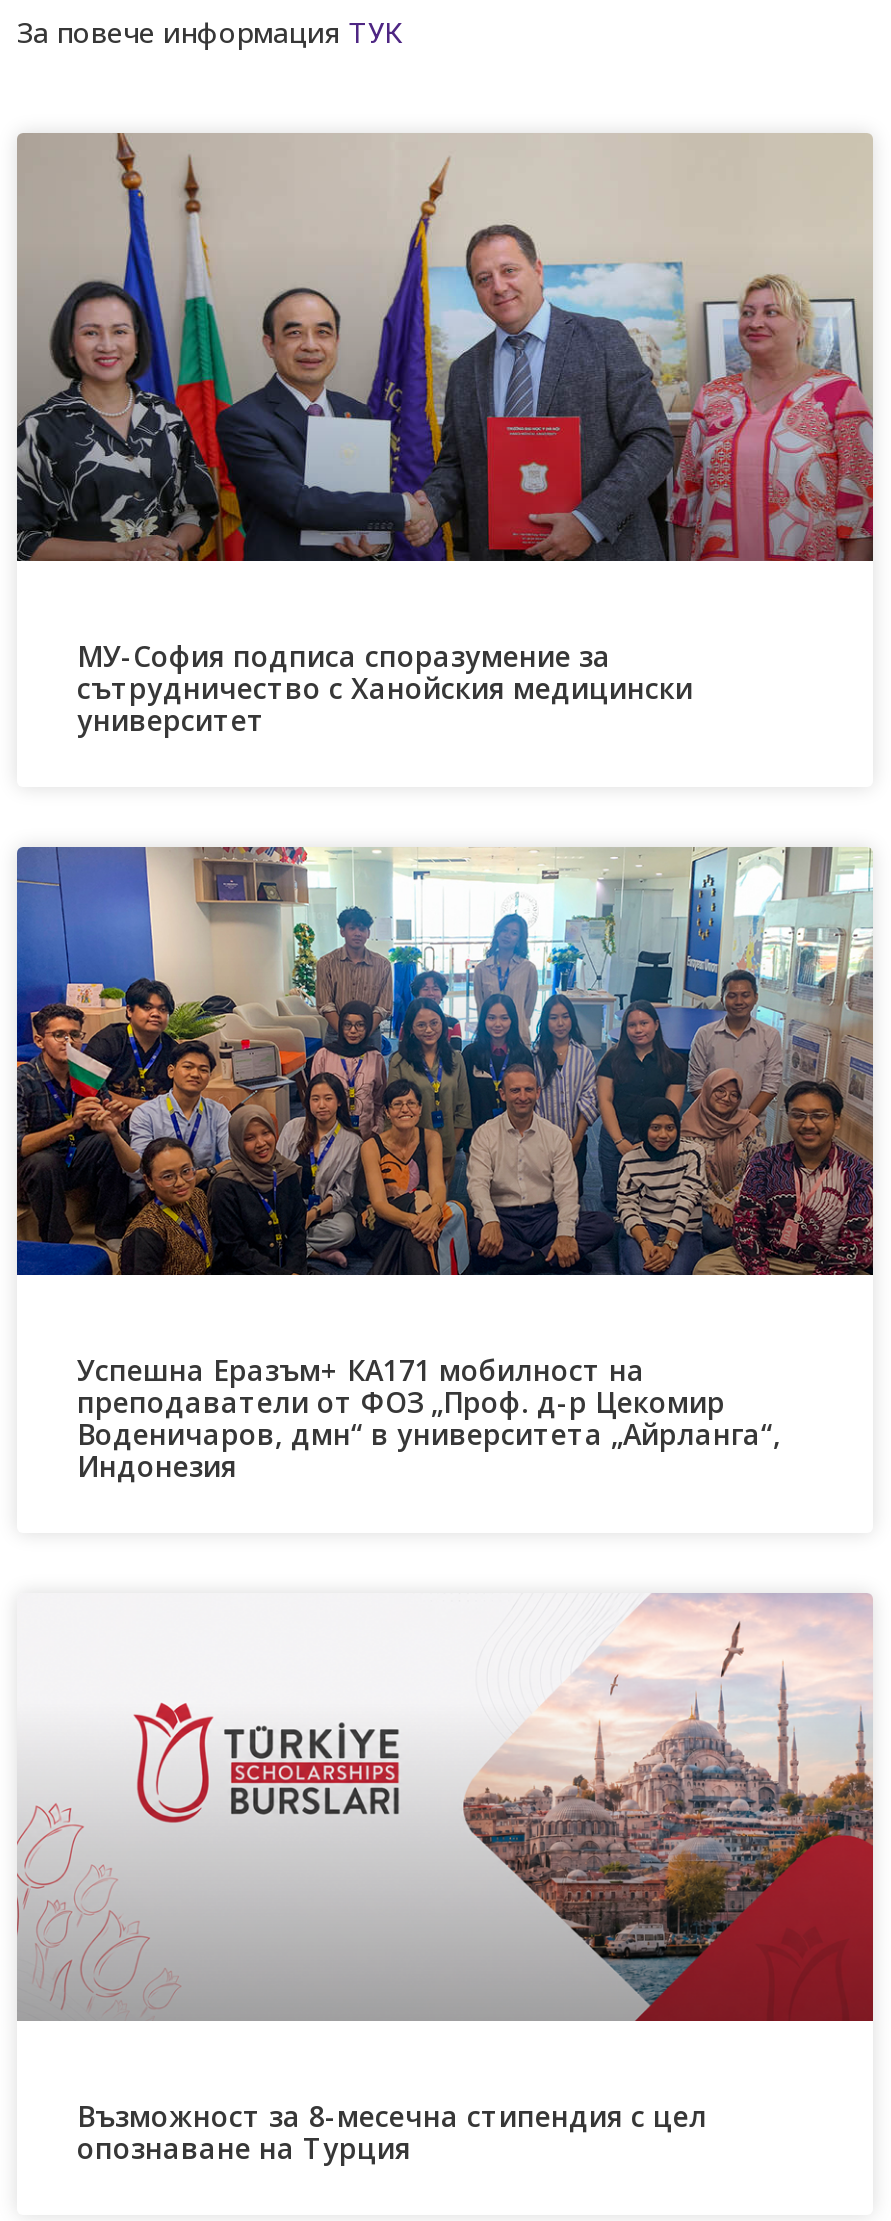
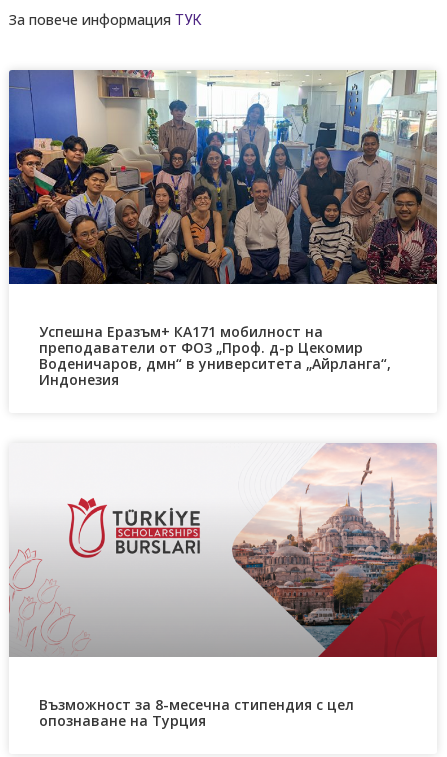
- [image]
- МУ-София подписа споразумение за
- сътрудничество с Ханойския медицински
- университет
